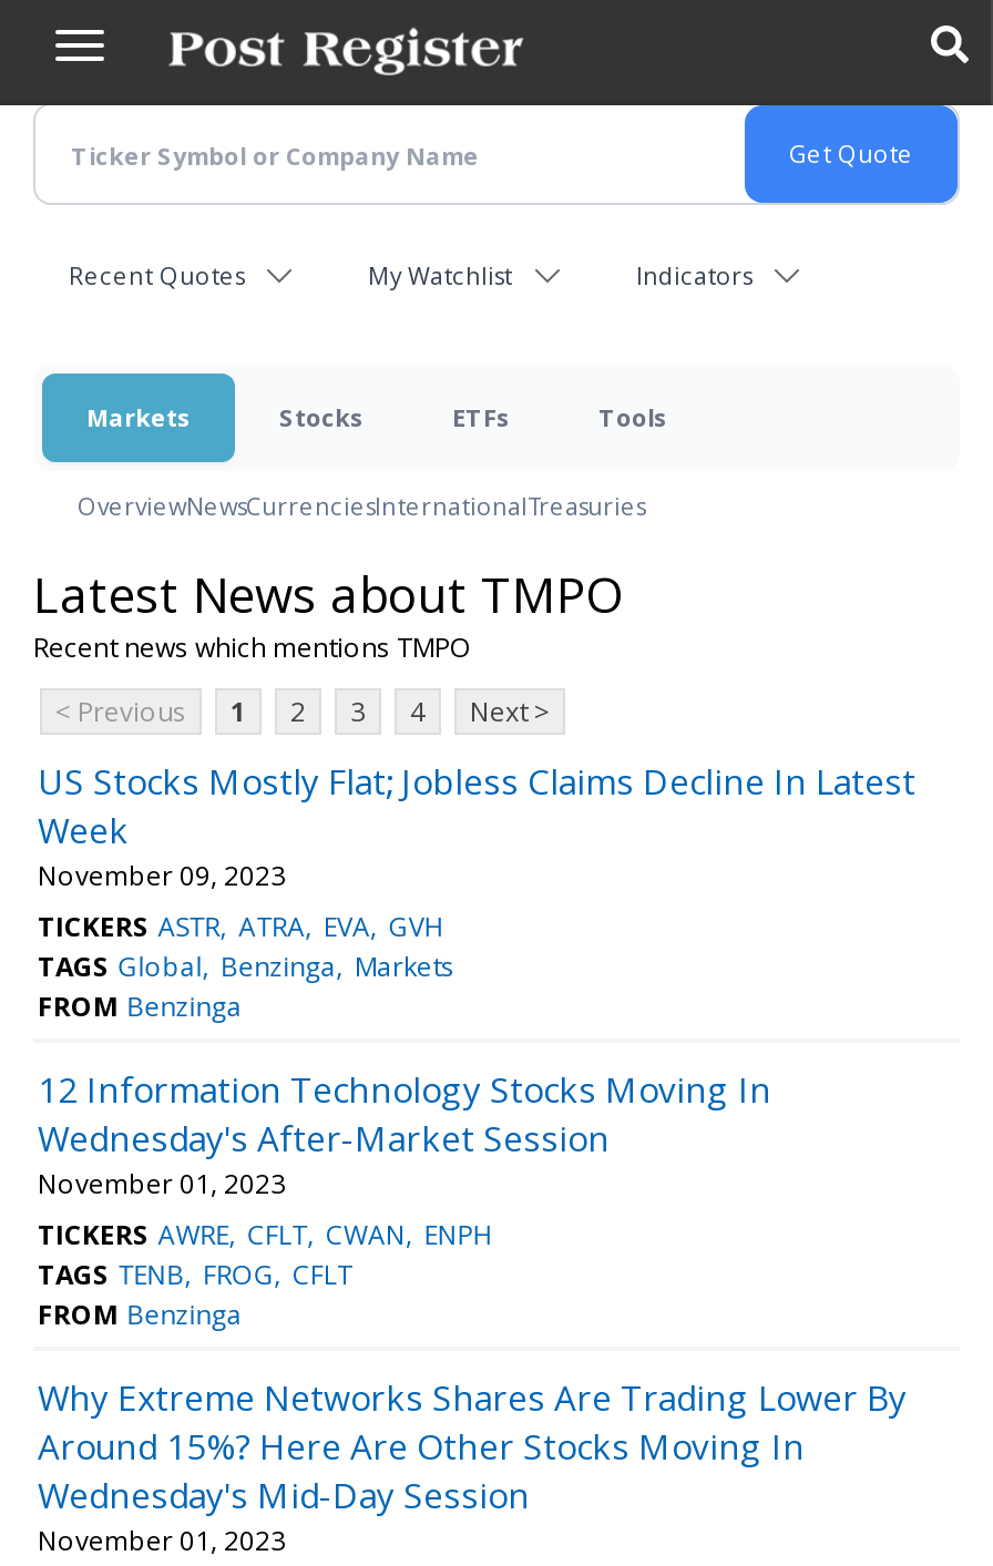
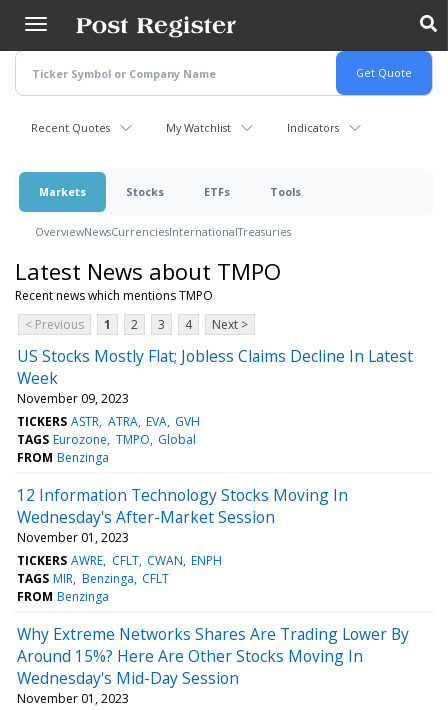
- TAGS Global Benzinga Markets
+ TAGS Eurozone TMPO Global

- TAGS TENB FROG CFLT
+ TAGS MIR Benzinga CFLT
